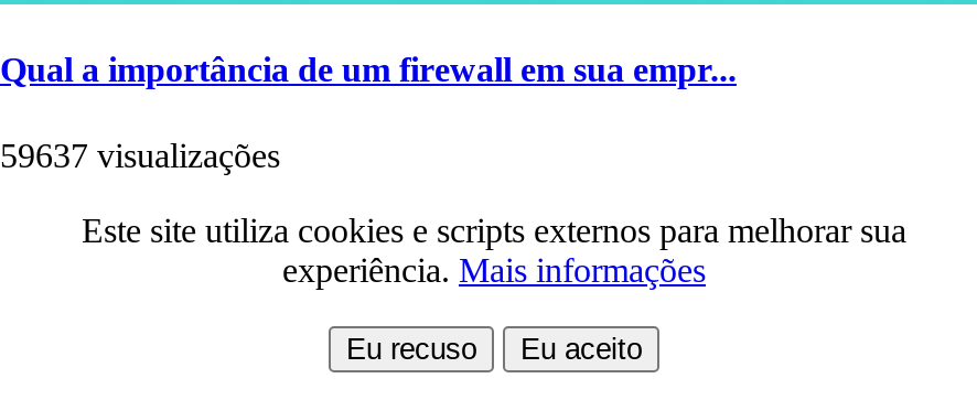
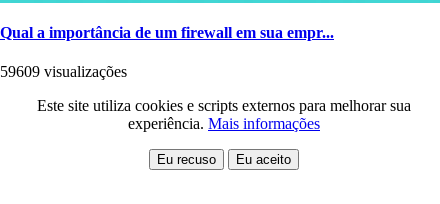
- 59637 visualizações
+ 59609 visualizações
